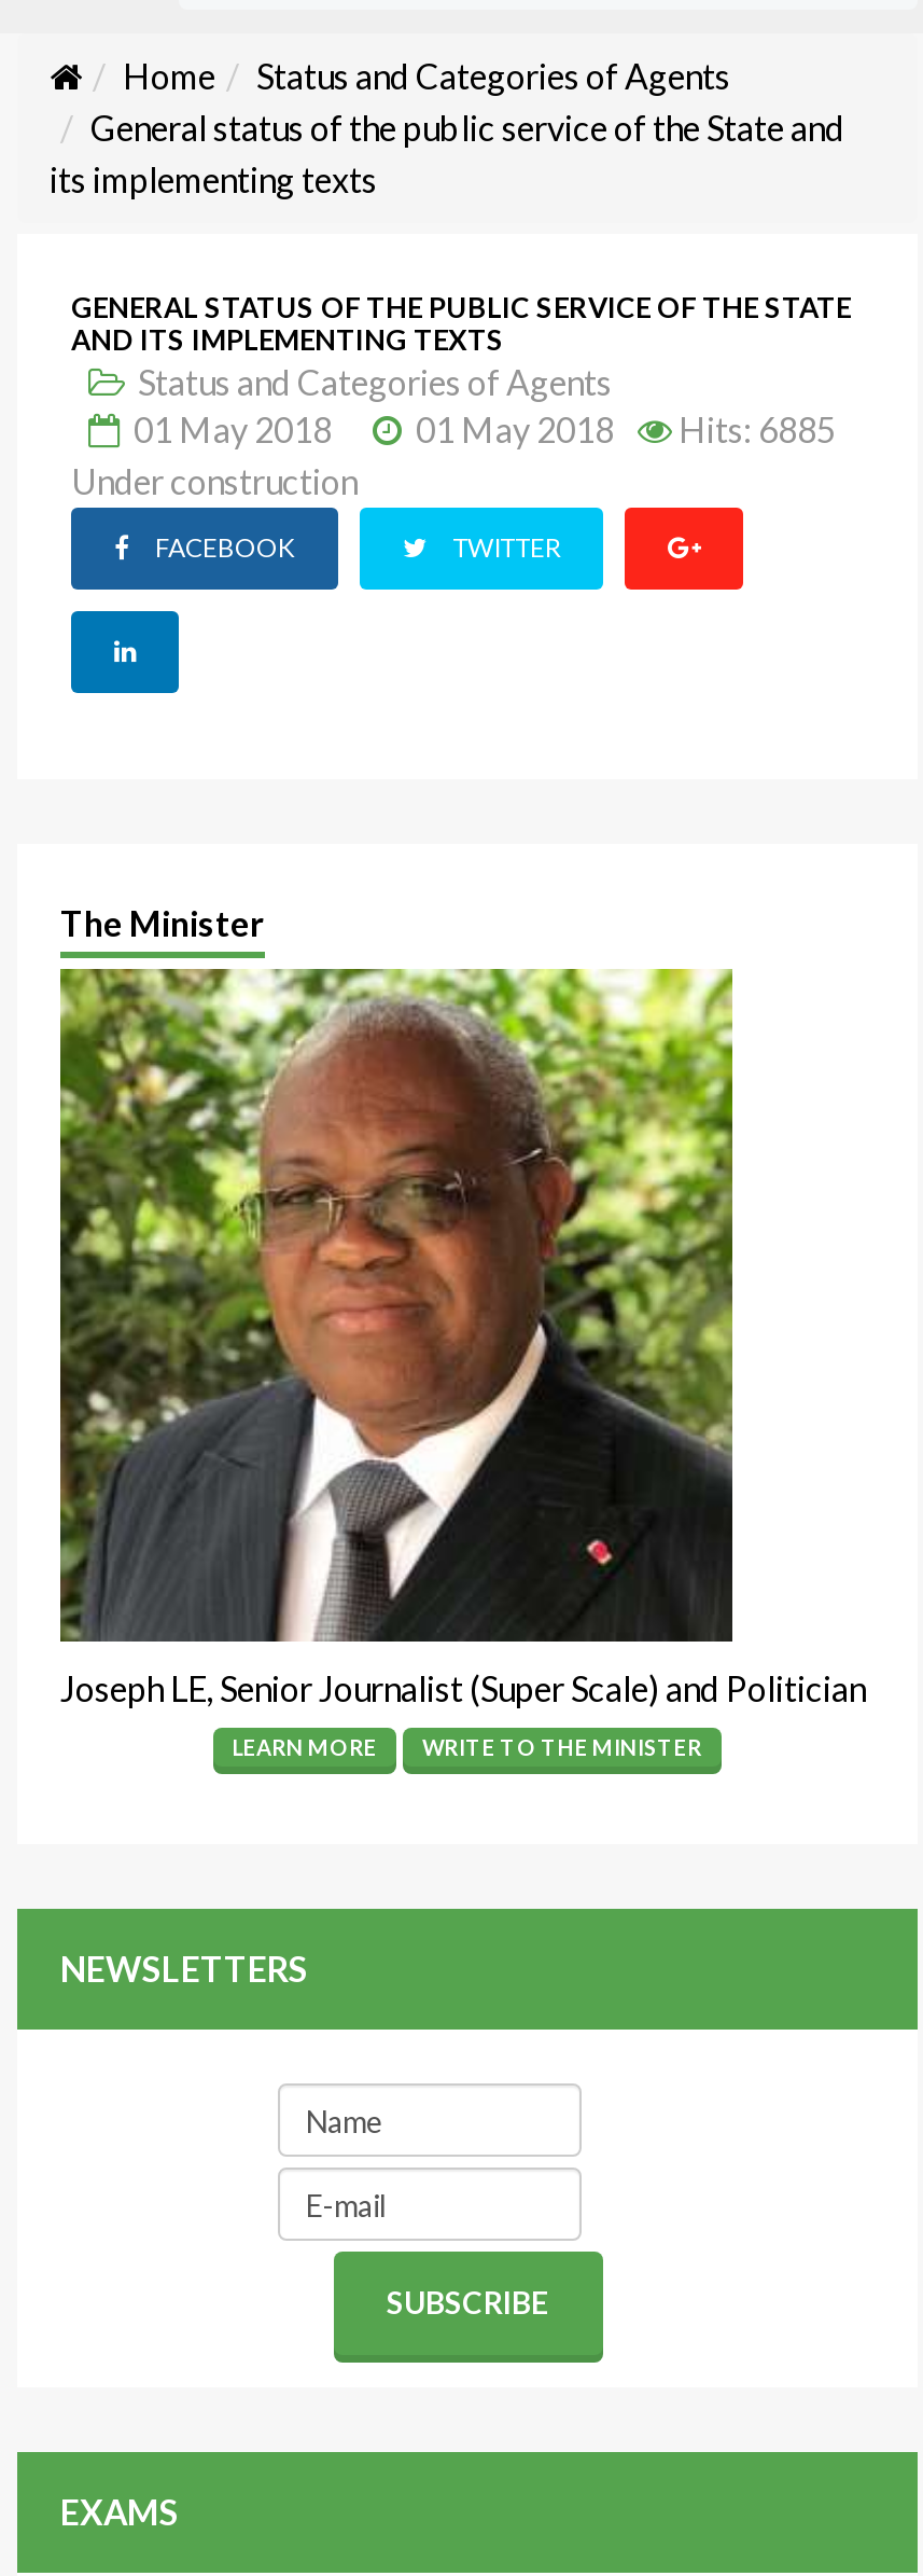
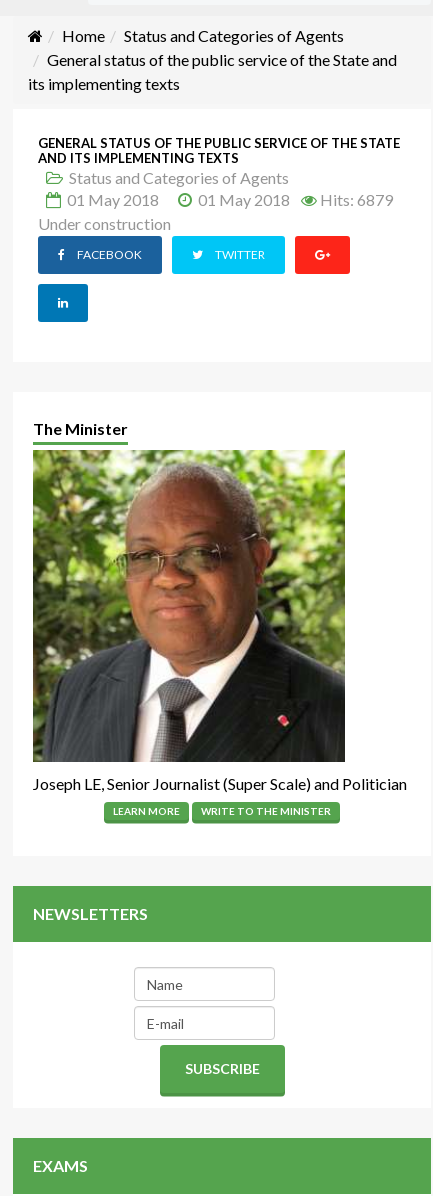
- 01 May 2018 Hits: 6885
+ 01 May 2018 Hits: 6879
